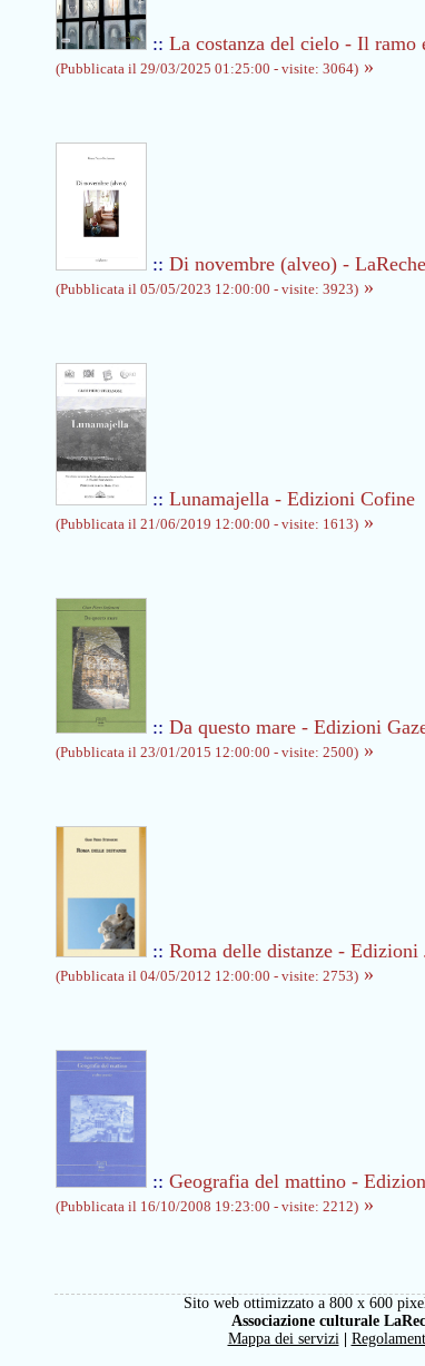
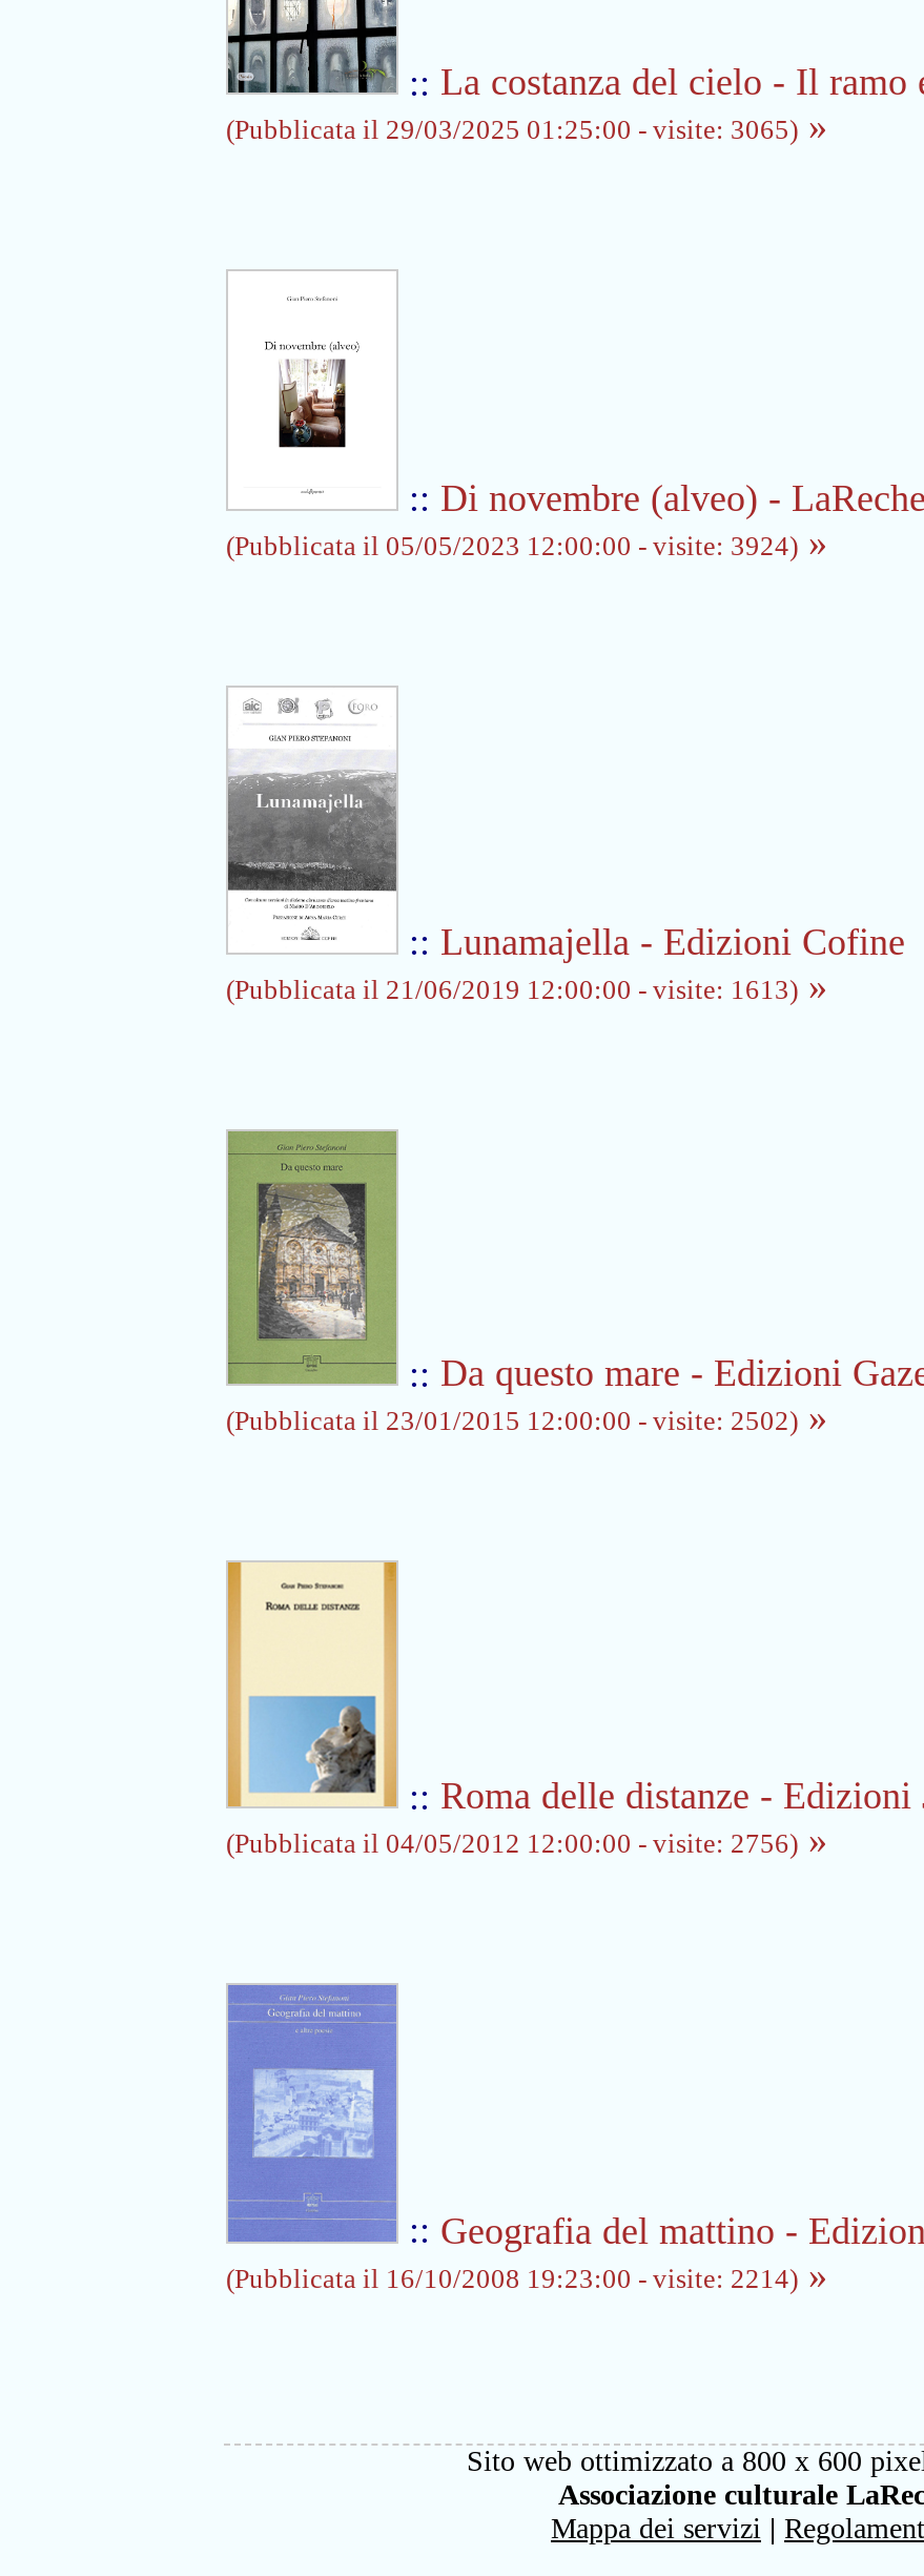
- (Pubblicata il 29/03/2025 01:25:00 - visite: 3064)»
+ (Pubblicata il 29/03/2025 01:25:00 - visite: 3065)»

- (Pubblicata il 05/05/2023 12:00:00 - visite: 3923)»
+ (Pubblicata il 05/05/2023 12:00:00 - visite: 3924)»

- (Pubblicata il 23/01/2015 12:00:00 - visite: 2500)»
+ (Pubblicata il 23/01/2015 12:00:00 - visite: 2502)»

- (Pubblicata il 04/05/2012 12:00:00 - visite: 2753)»
+ (Pubblicata il 04/05/2012 12:00:00 - visite: 2756)»

- (Pubblicata il 16/10/2008 19:23:00 - visite: 2212)»
+ (Pubblicata il 16/10/2008 19:23:00 - visite: 2214)»
